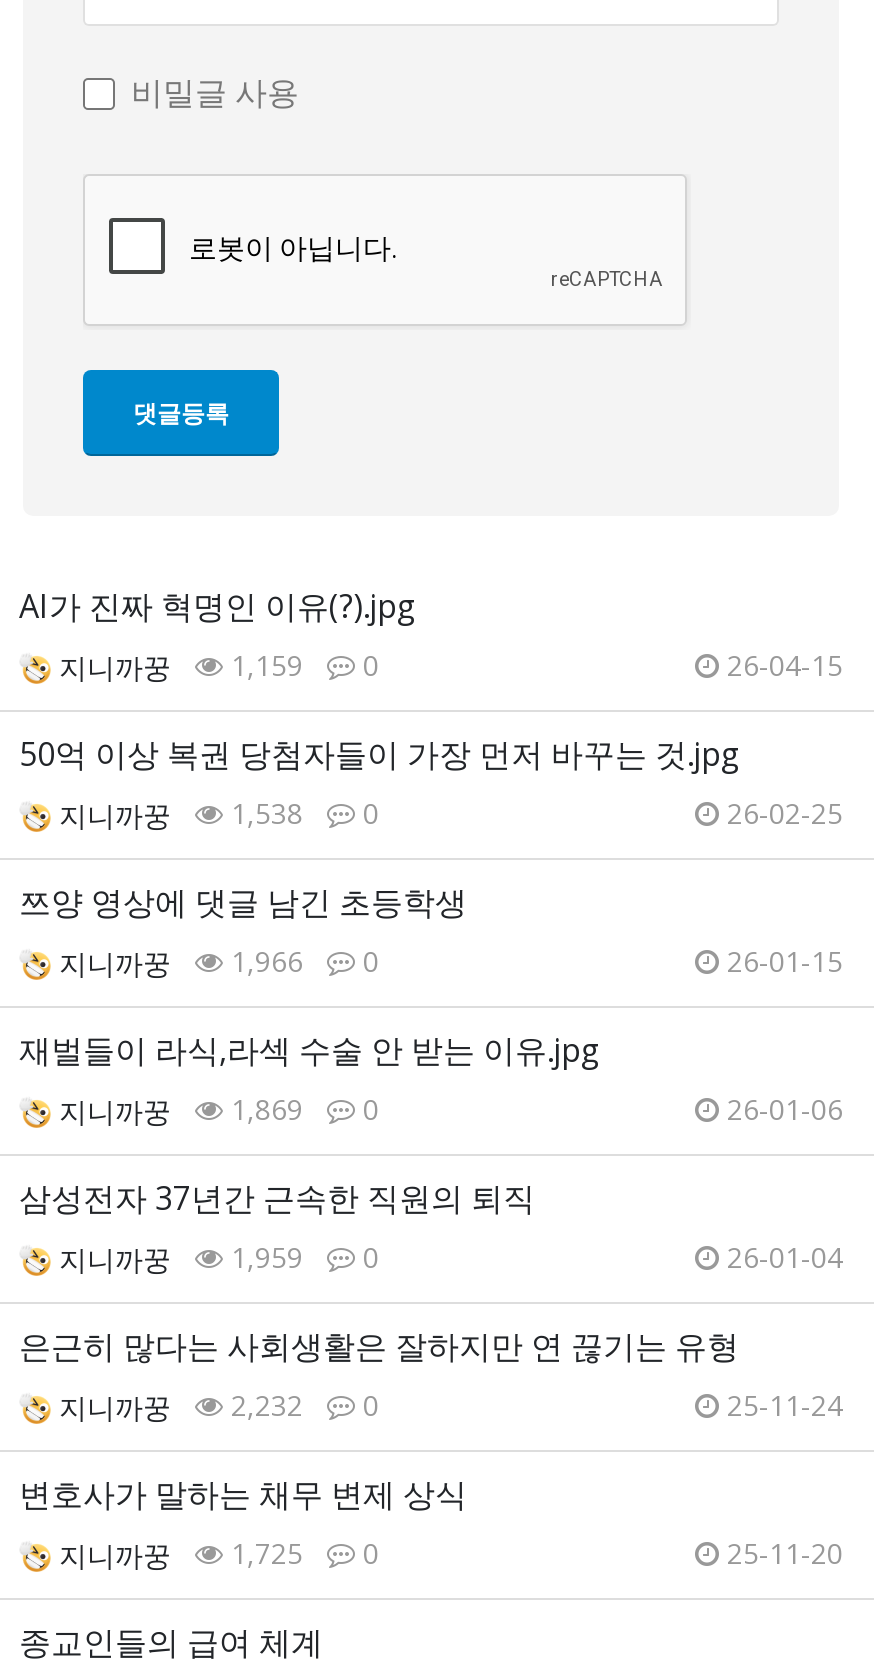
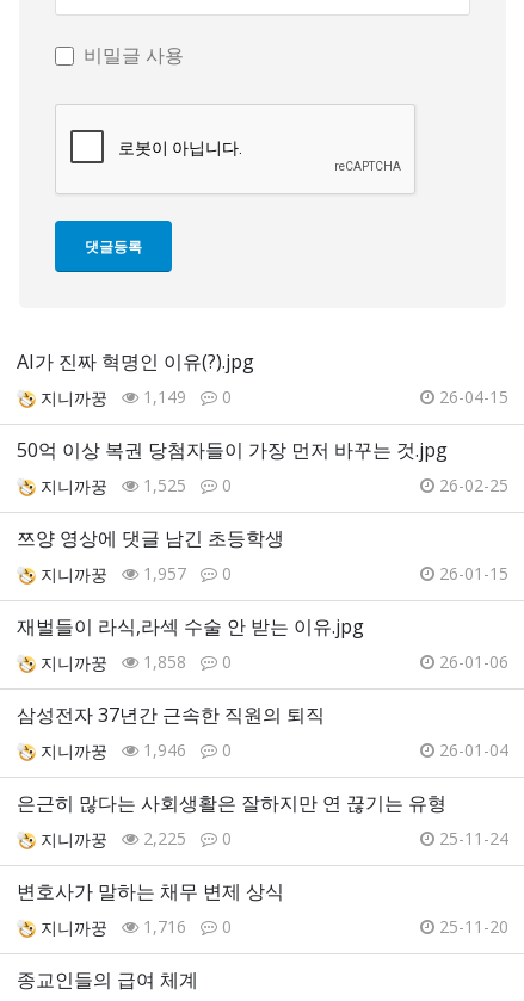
- 1,159
+ 1,149

- 1,538
+ 1,525

- 1,966
+ 1,957

- 1,869
+ 1,858

- 1,959
+ 1,946

- 2,232
+ 2,225

- 1,725
+ 1,716
